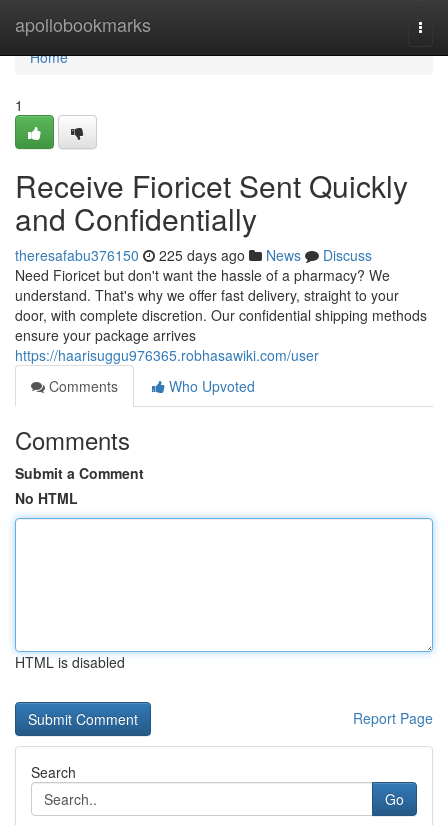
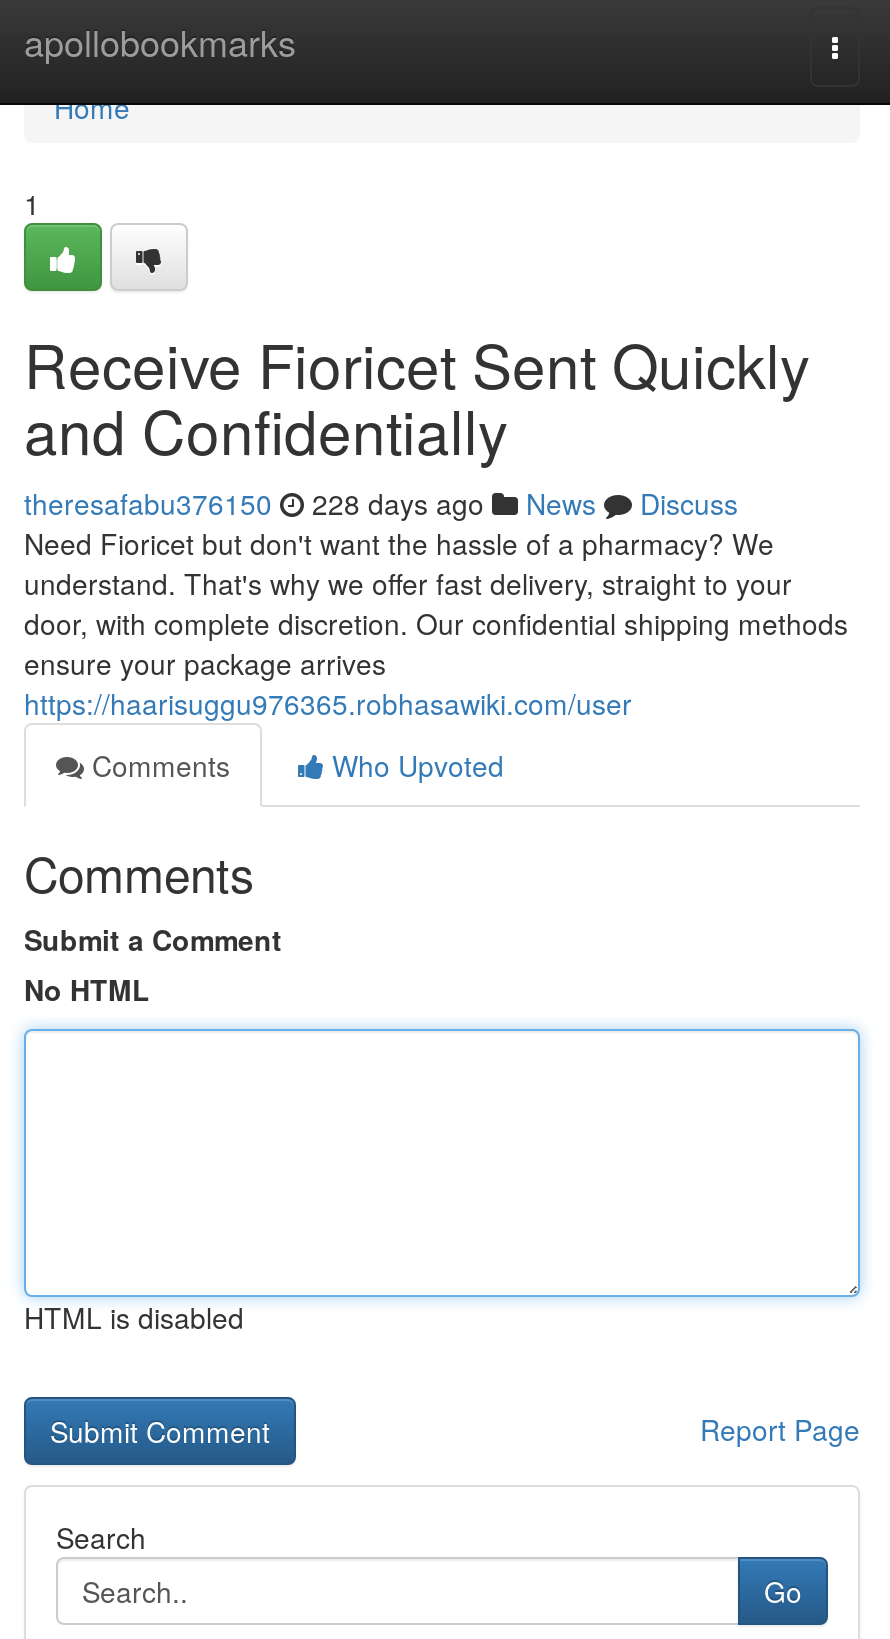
- theresafabu376150 225 days ago News Discuss
+ theresafabu376150 228 days ago News Discuss
